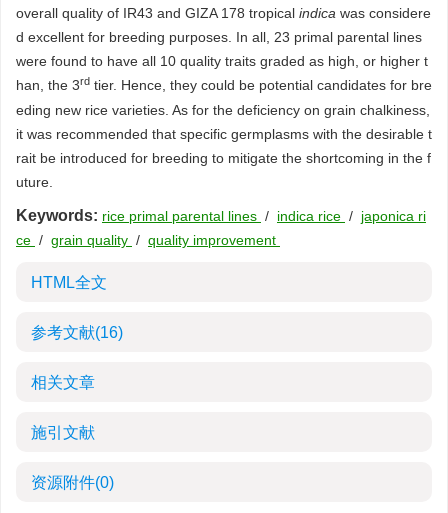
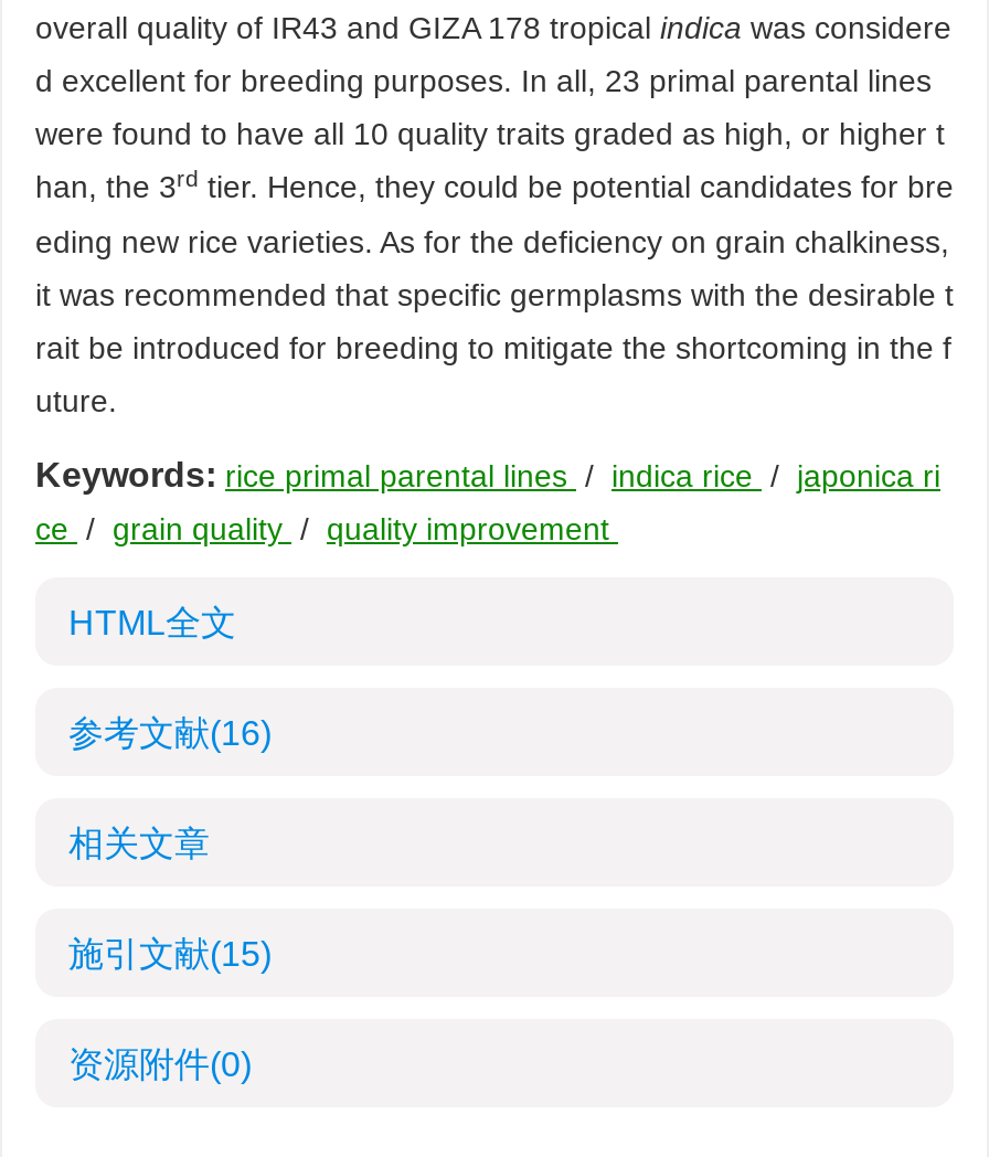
- 施引文献
+ 施引文献(15)
